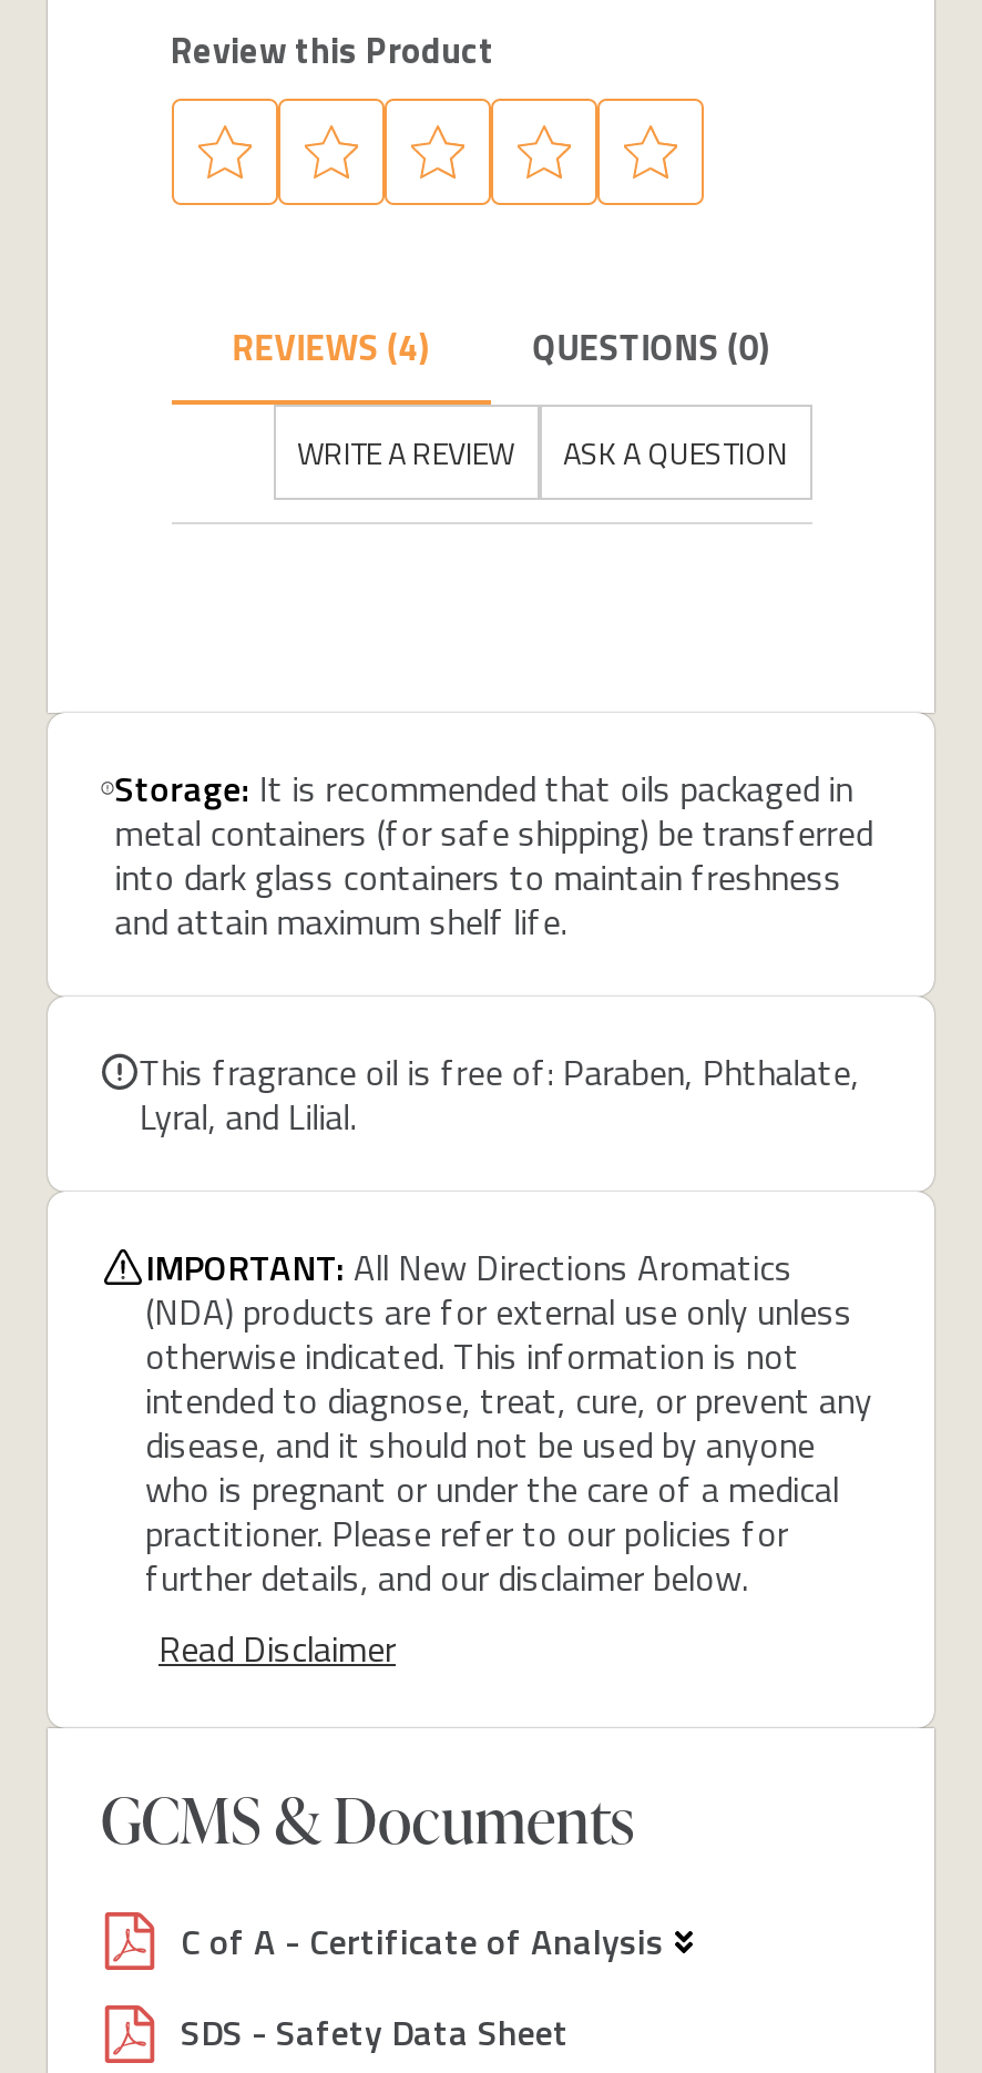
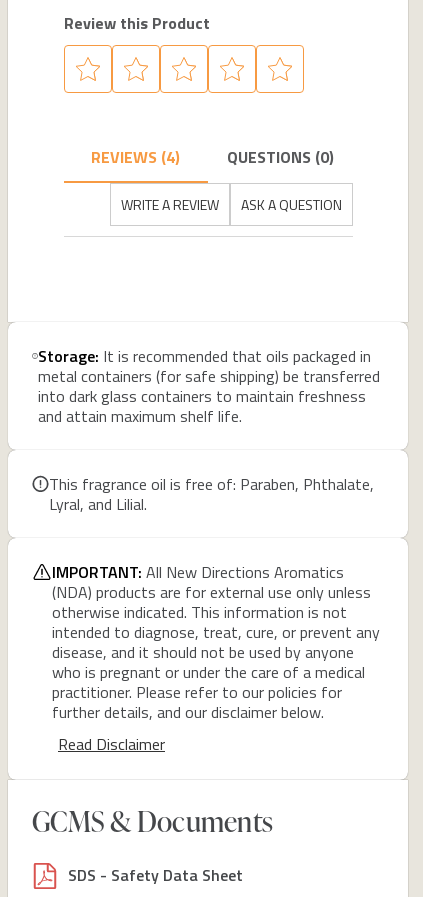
- C of A - Certificate of Analysis
